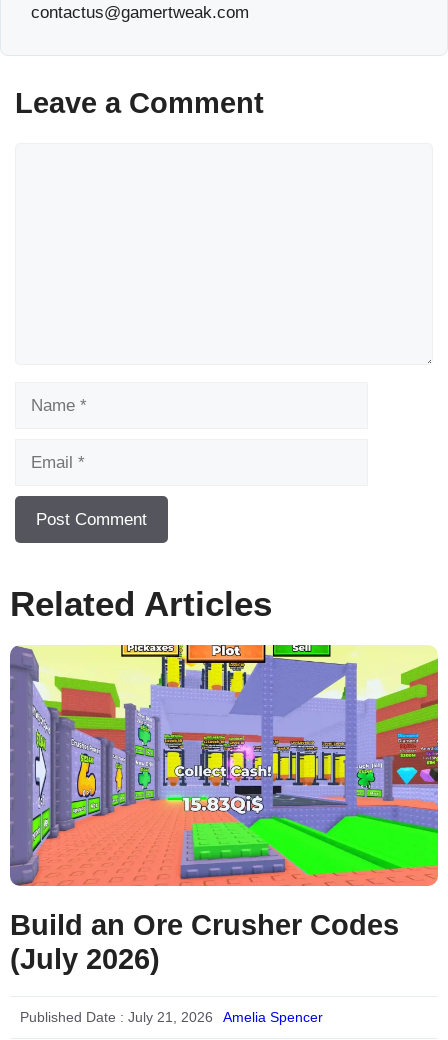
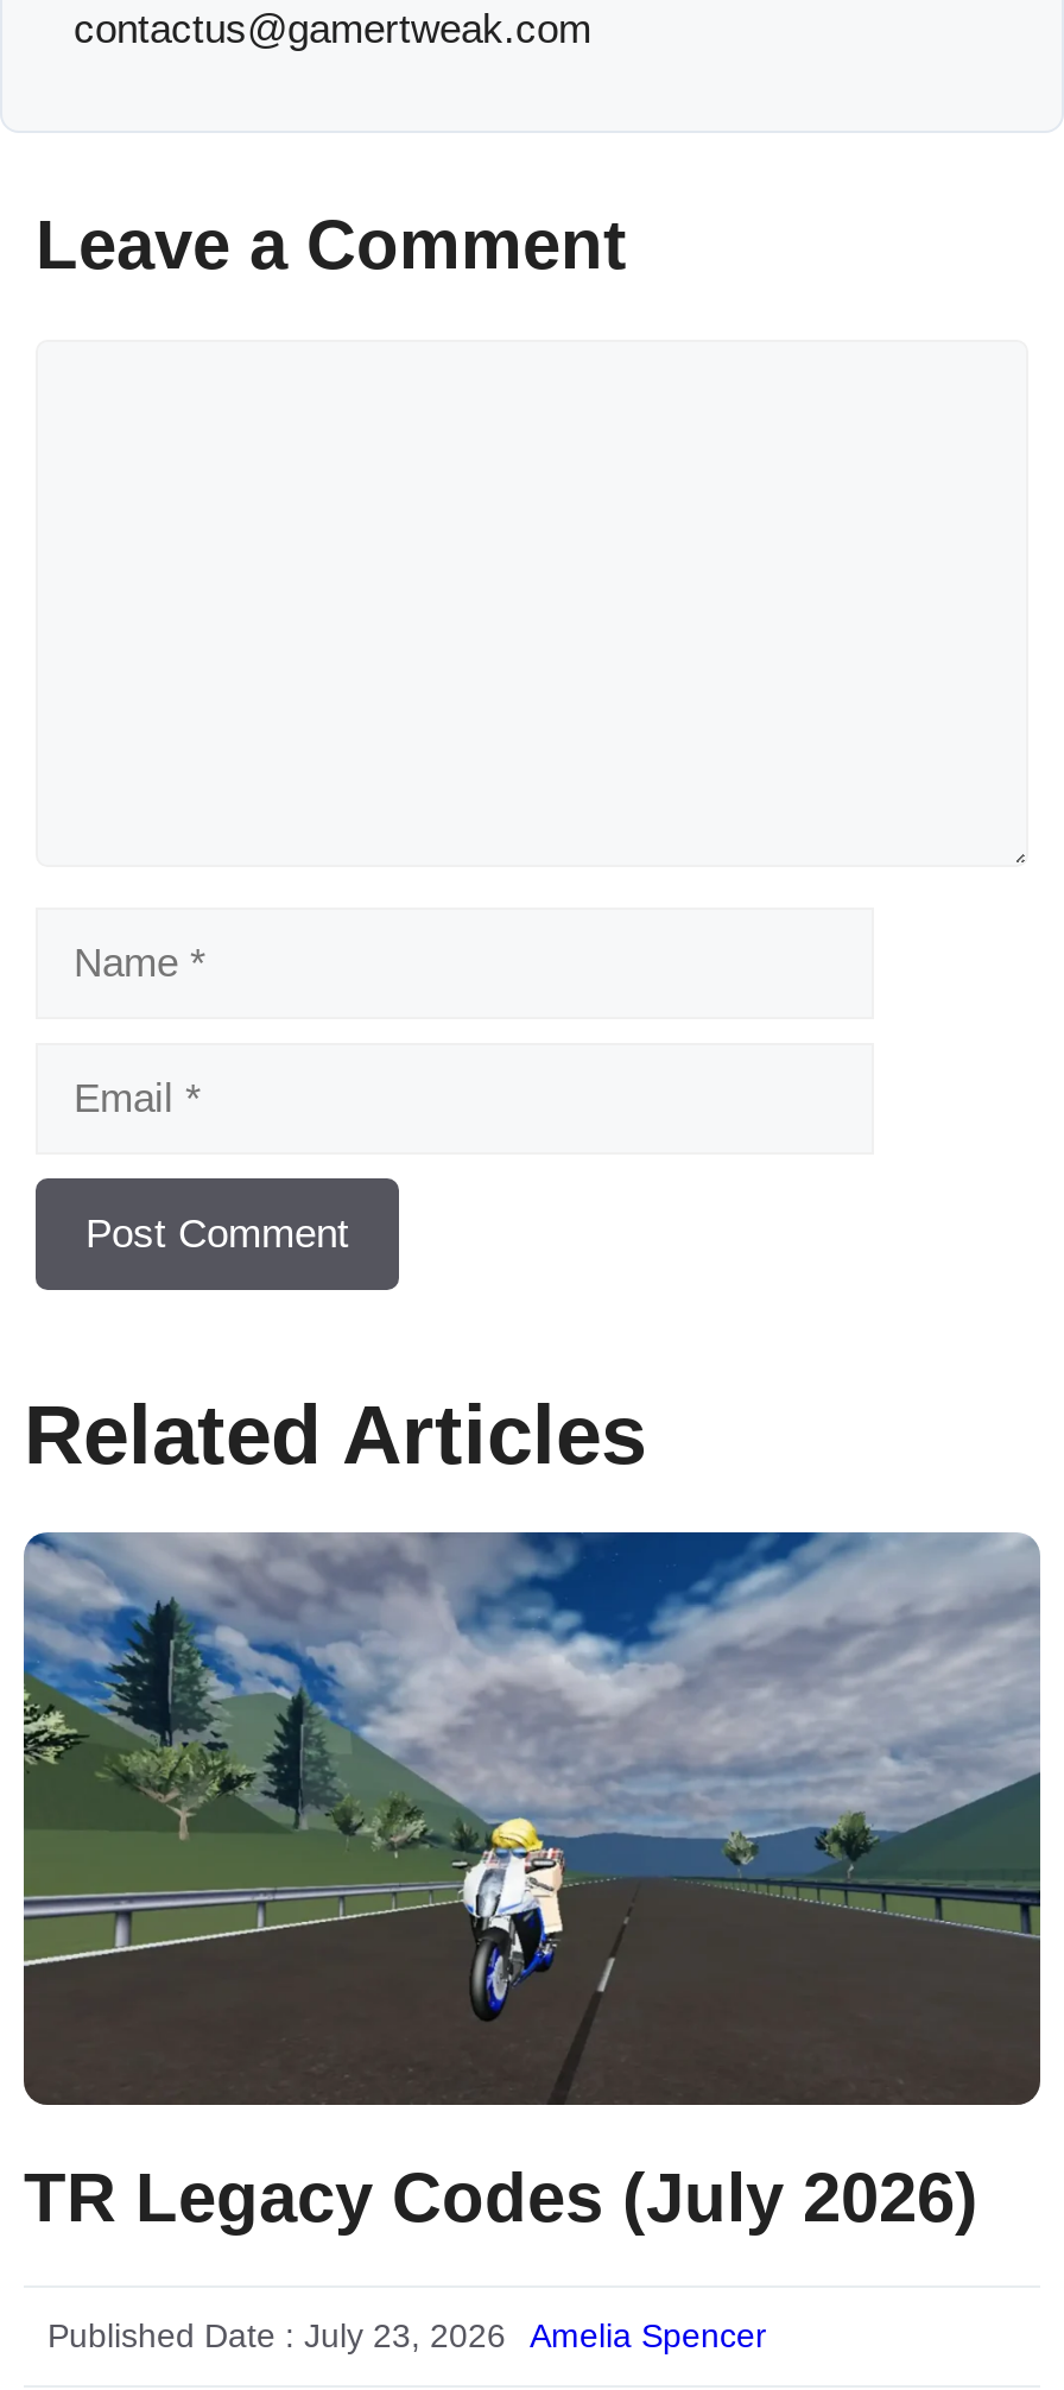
- [image]
- Build an Ore Crusher Codes
- (July 2026)
+ [image]
+ TR Legacy Codes (July 2026)

- Published Date : July 21, 2026
+ Published Date : July 23, 2026
